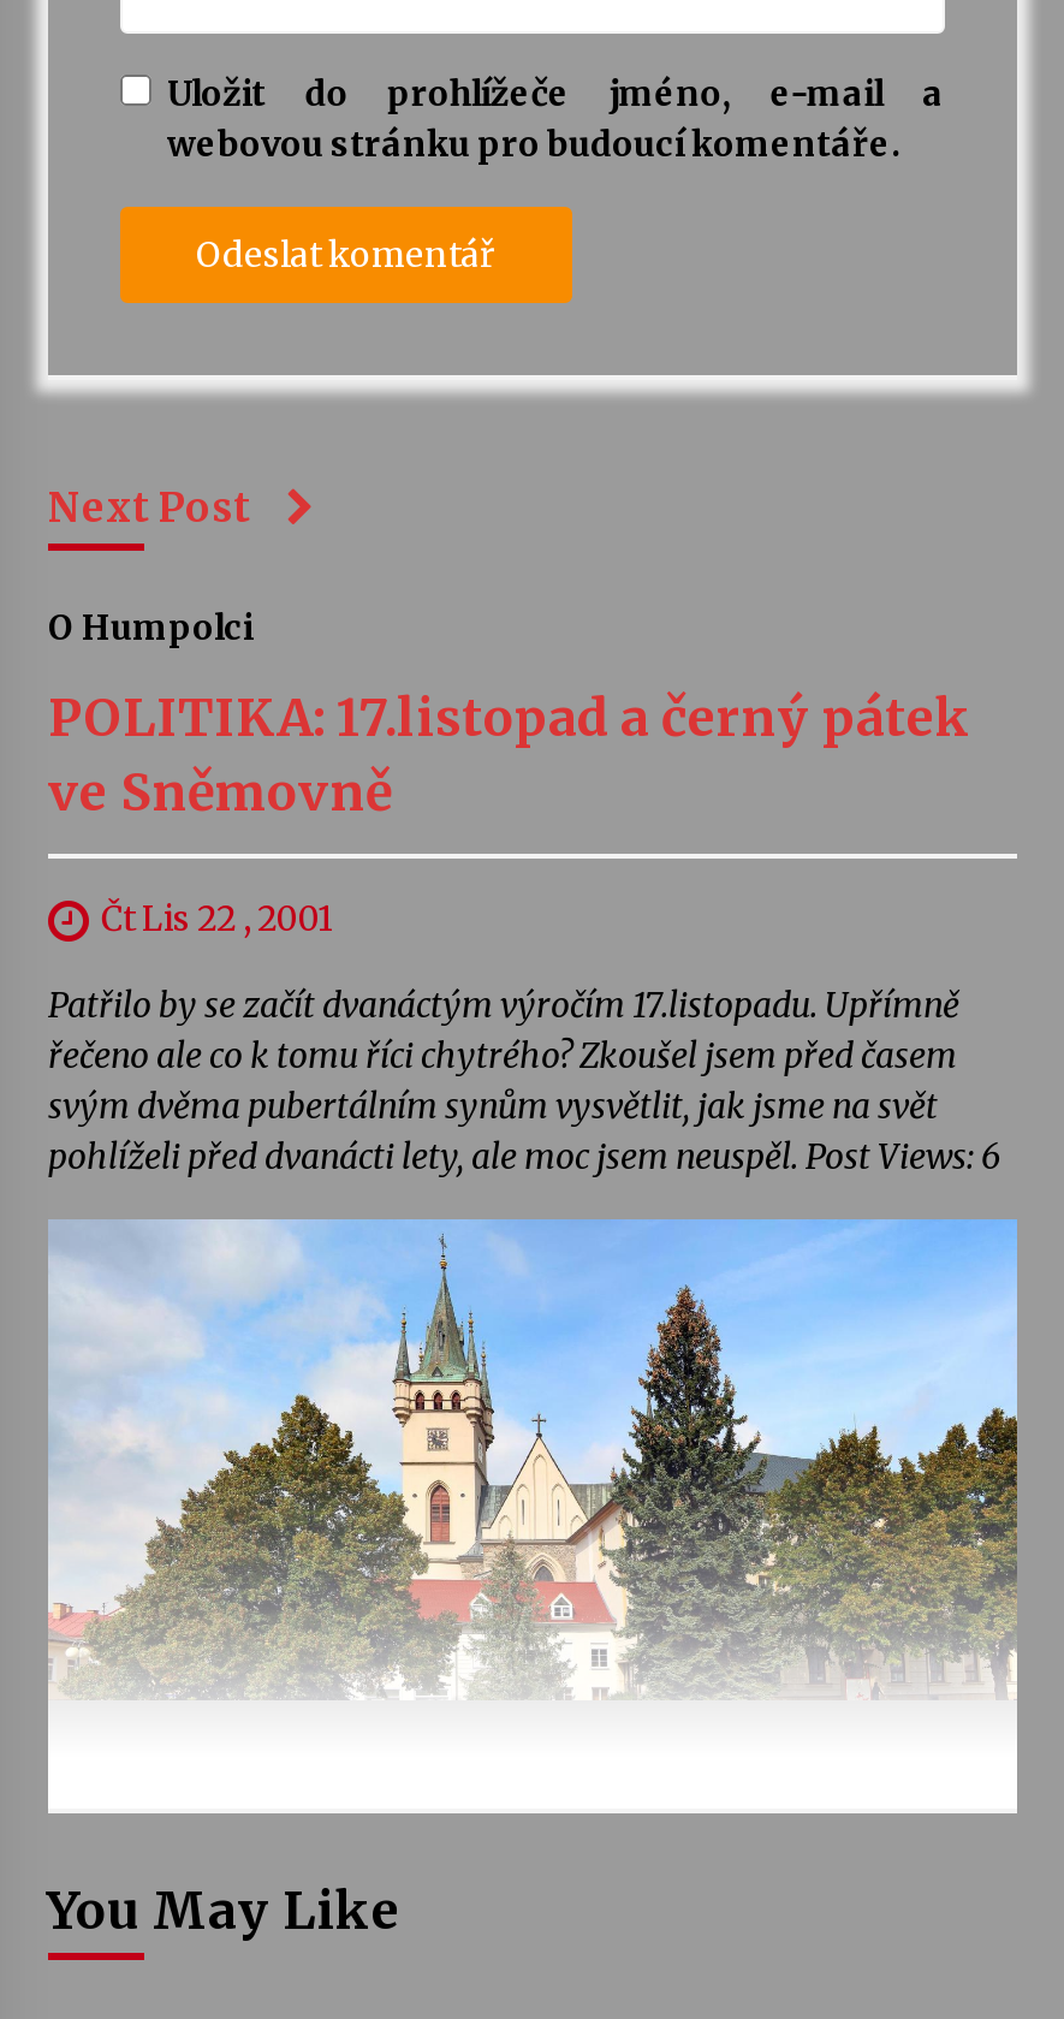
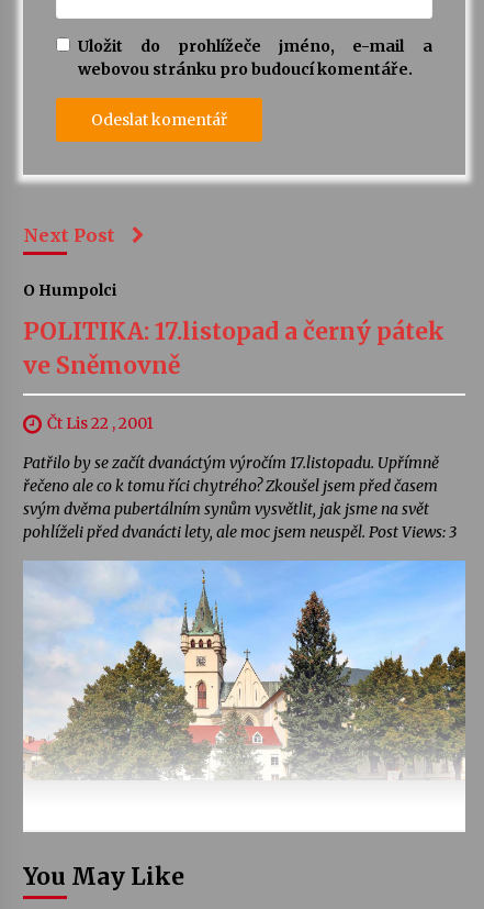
- pohlíželi před dvanácti lety, ale moc jsem neuspěl. Post Views: 6
+ pohlíželi před dvanácti lety, ale moc jsem neuspěl. Post Views: 3
